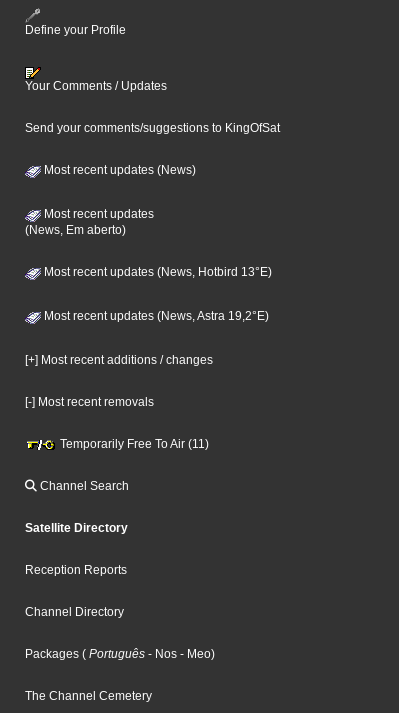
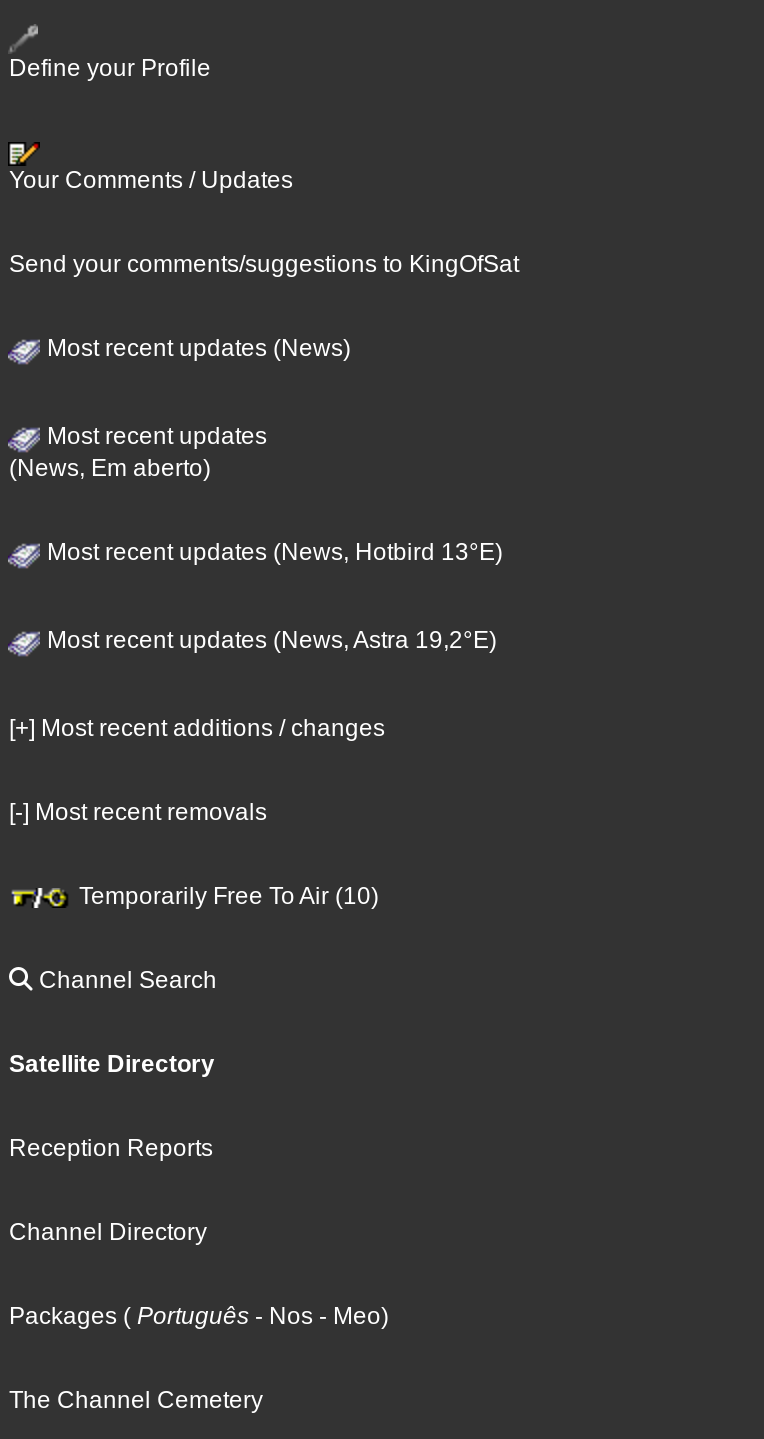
- Temporarily Free To Air (11)
+ Temporarily Free To Air (10)
